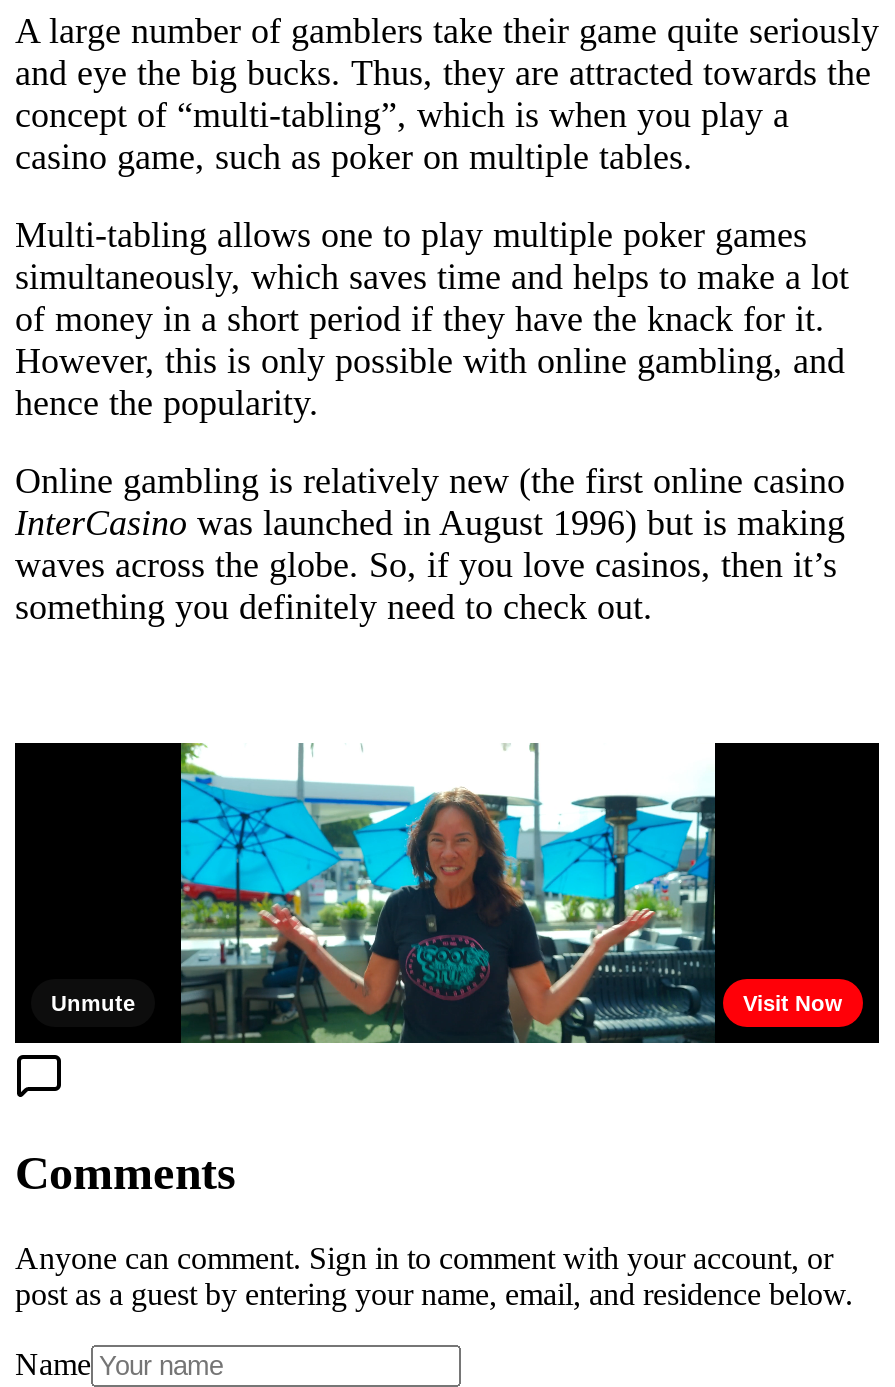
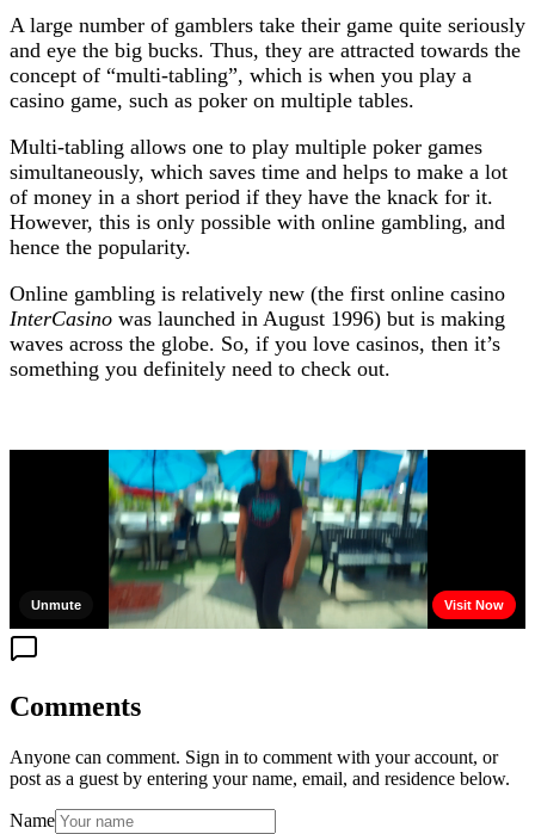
- [image]
+ [image]
